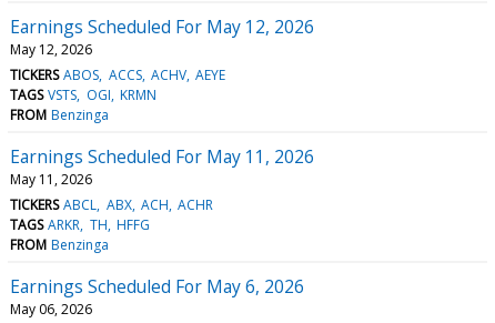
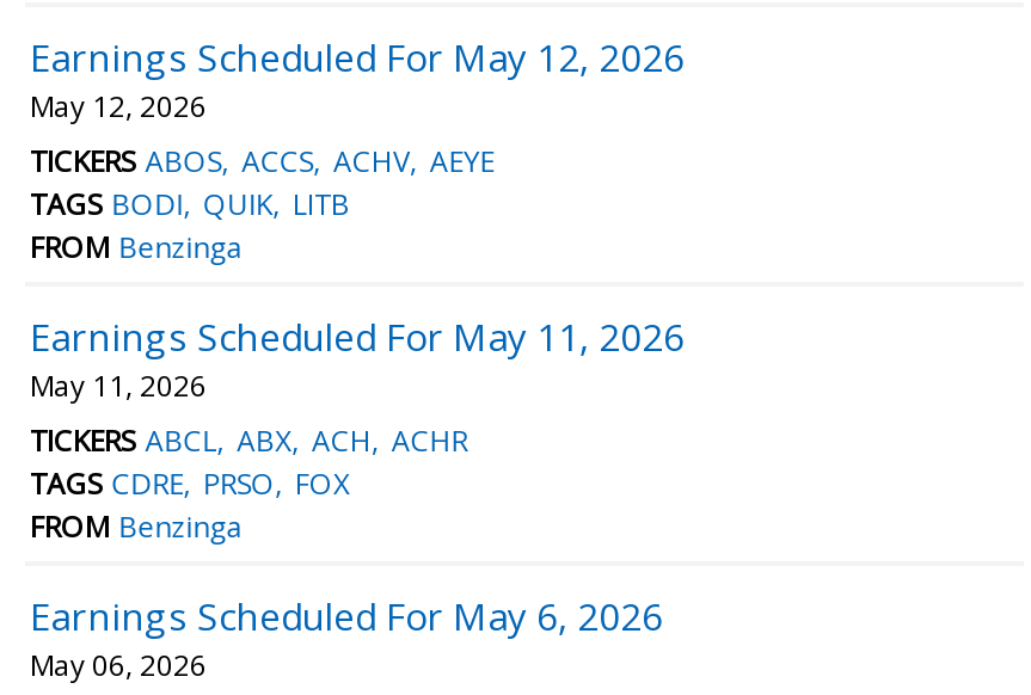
- TAGS VSTS OGI KRMN
+ TAGS BODI QUIK LITB

- TAGS ARKR TH HFFG
+ TAGS CDRE PRSO FOX
